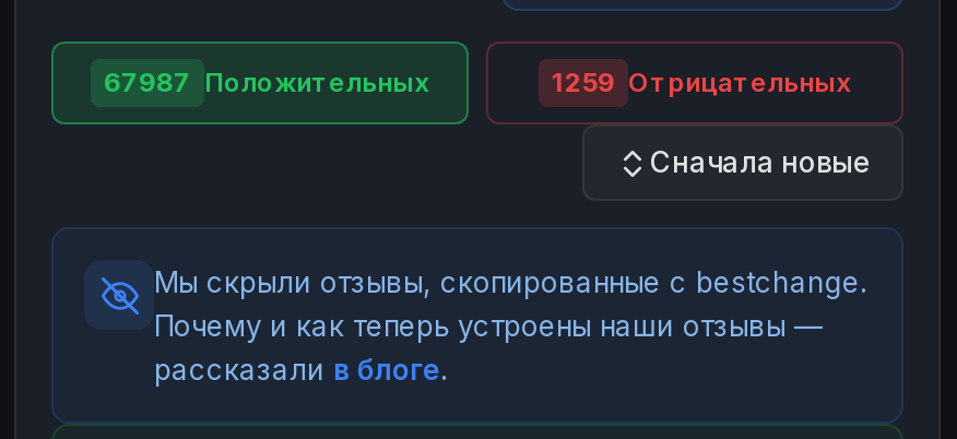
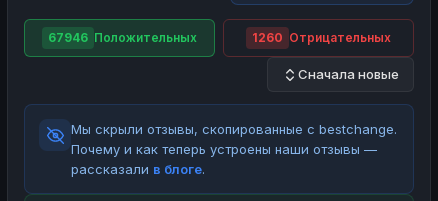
- 67987 Положительных
+ 67946 Положительных

- 1259 Отрицательных
+ 1260 Отрицательных
